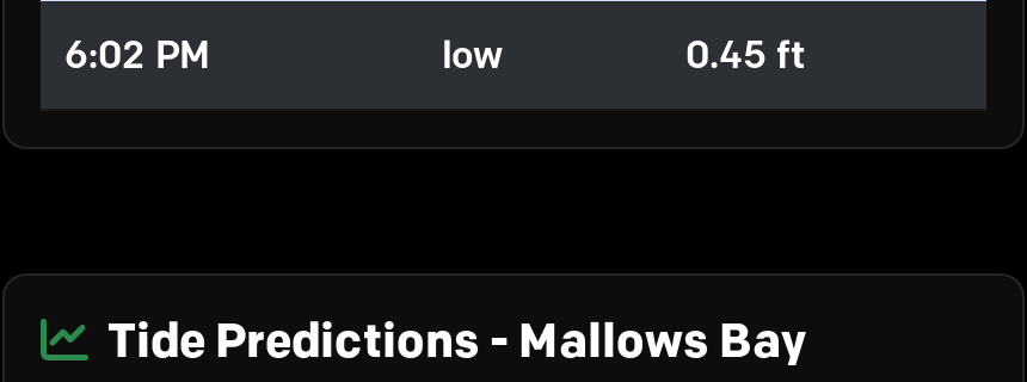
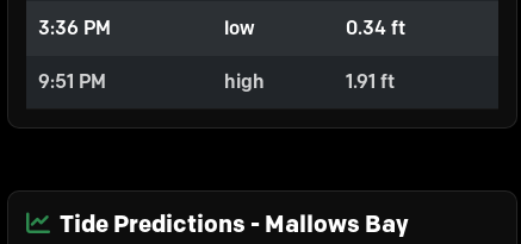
- 6:02 PM
+ 3:36 PM

- 0.45 ft
+ 0.34 ft
+ 9:51 PM
+ high
+ 1.91 ft
